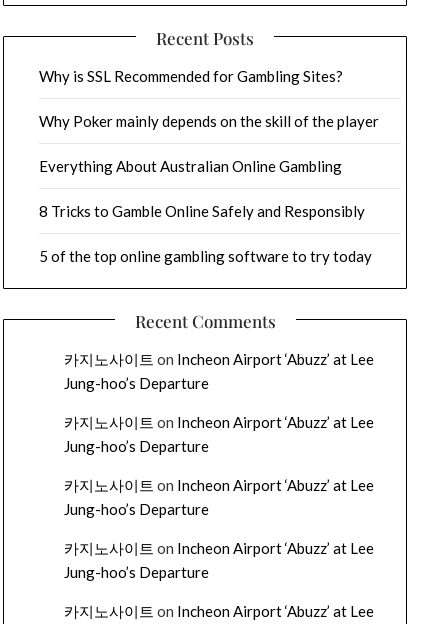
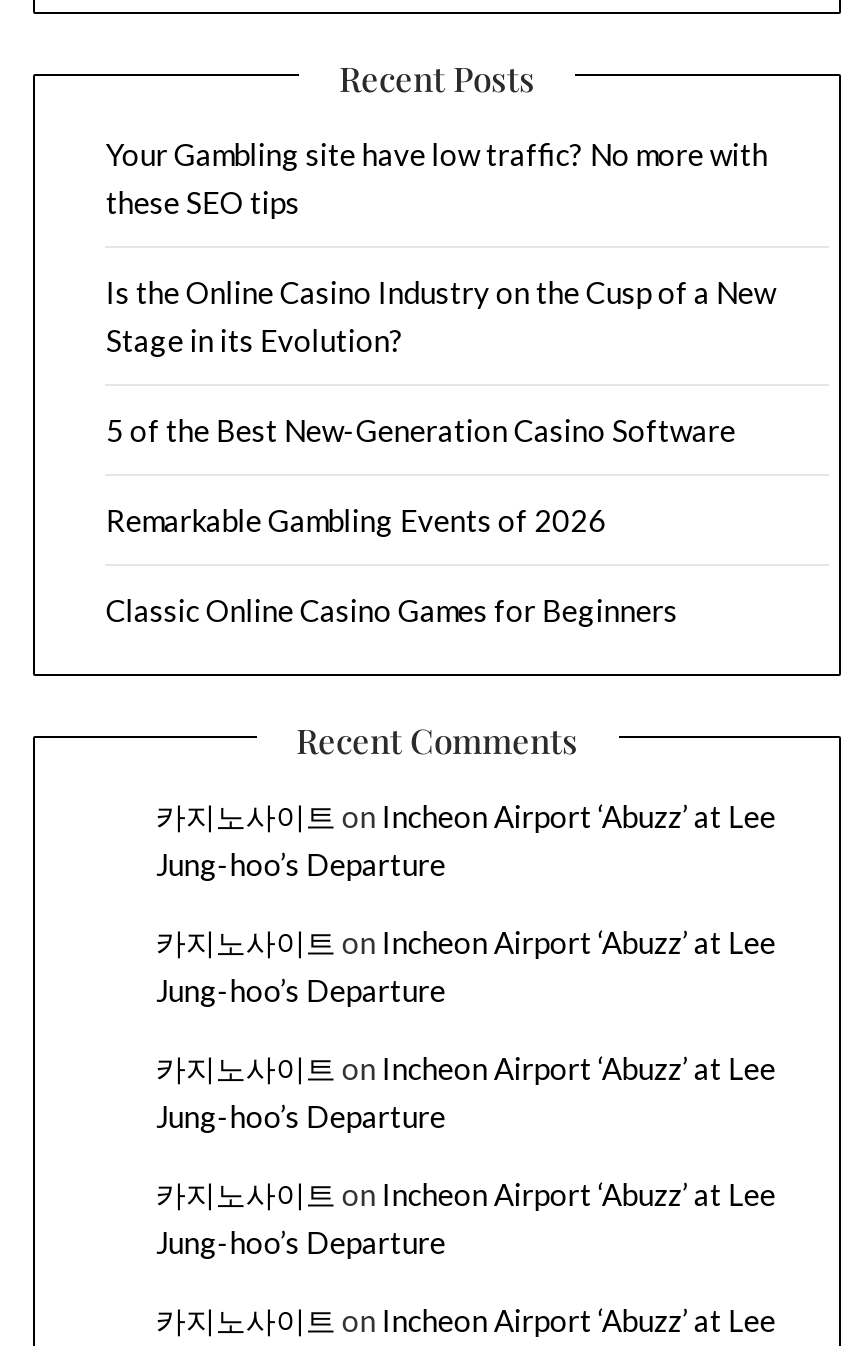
- Why is SSL Recommended for Gambling Sites?
+ Your Gambling site have low traffic? No more with
+ these SEO tips

- Why Poker mainly depends on the skill of the player
+ Is the Online Casino Industry on the Cusp of a New
+ Stage in its Evolution?

- Everything About Australian Online Gambling
+ 5 of the Best New-Generation Casino Software

- 8 Tricks to Gamble Online Safely and Responsibly
+ Remarkable Gambling Events of 2026

- 5 of the top online gambling software to try today
+ Classic Online Casino Games for Beginners
